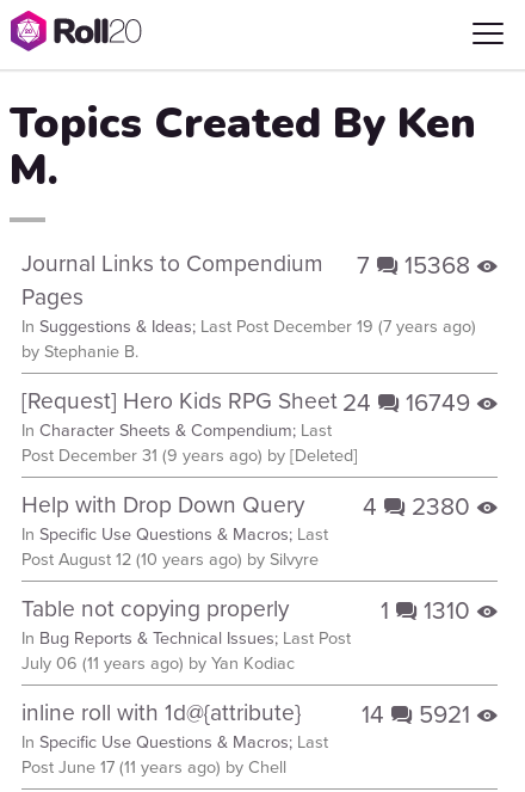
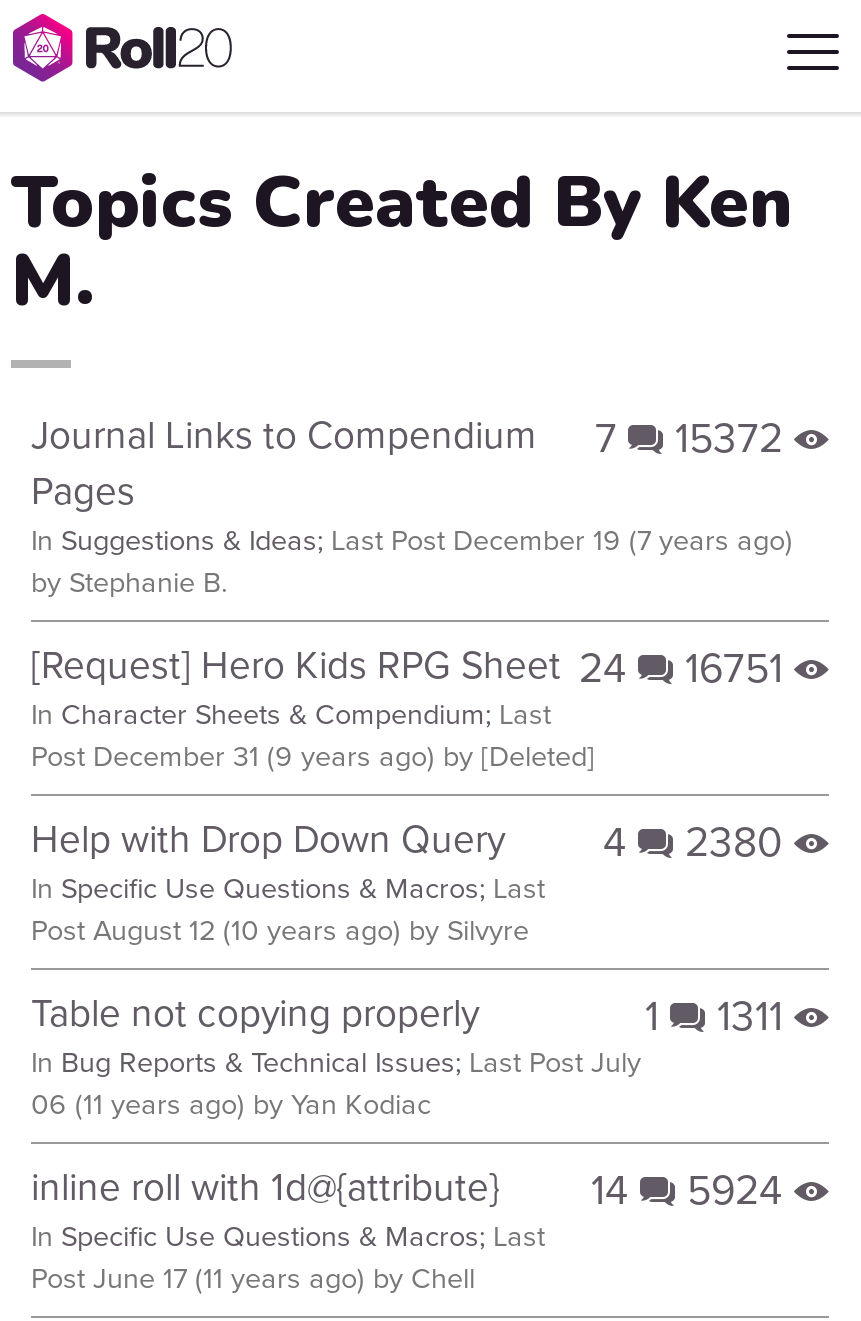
- Journal Links to Compendium 7 q 15368 E
+ Journal Links to Compendium 7 q 15372 E

- [Request] Hero Kids RPG Sheet 24 q 16749 E
+ [Request] Hero Kids RPG Sheet 24 q 16751 E

- 1 q 1310 E
+ 1 q 1311 E

- inline roll with 1d@{attribute} 14 q 5921 E
+ inline roll with 1d@{attribute} 14 q 5924 E
